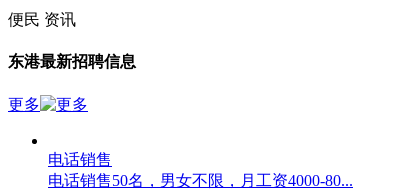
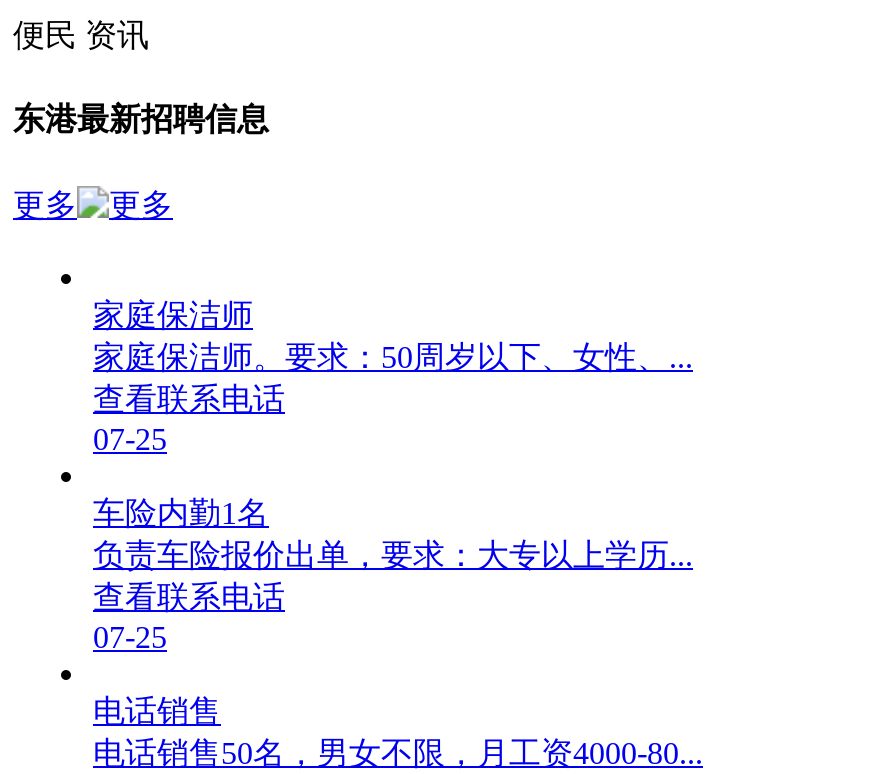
+ 家庭保洁师
+ 家庭保洁师。要求：50周岁以下、女性、...
+ 查看联系电话
+ 07-25
+ 车险内勤1名
+ 负责车险报价出单，要求：大专以上学历...
+ 查看联系电话
+ 07-25
